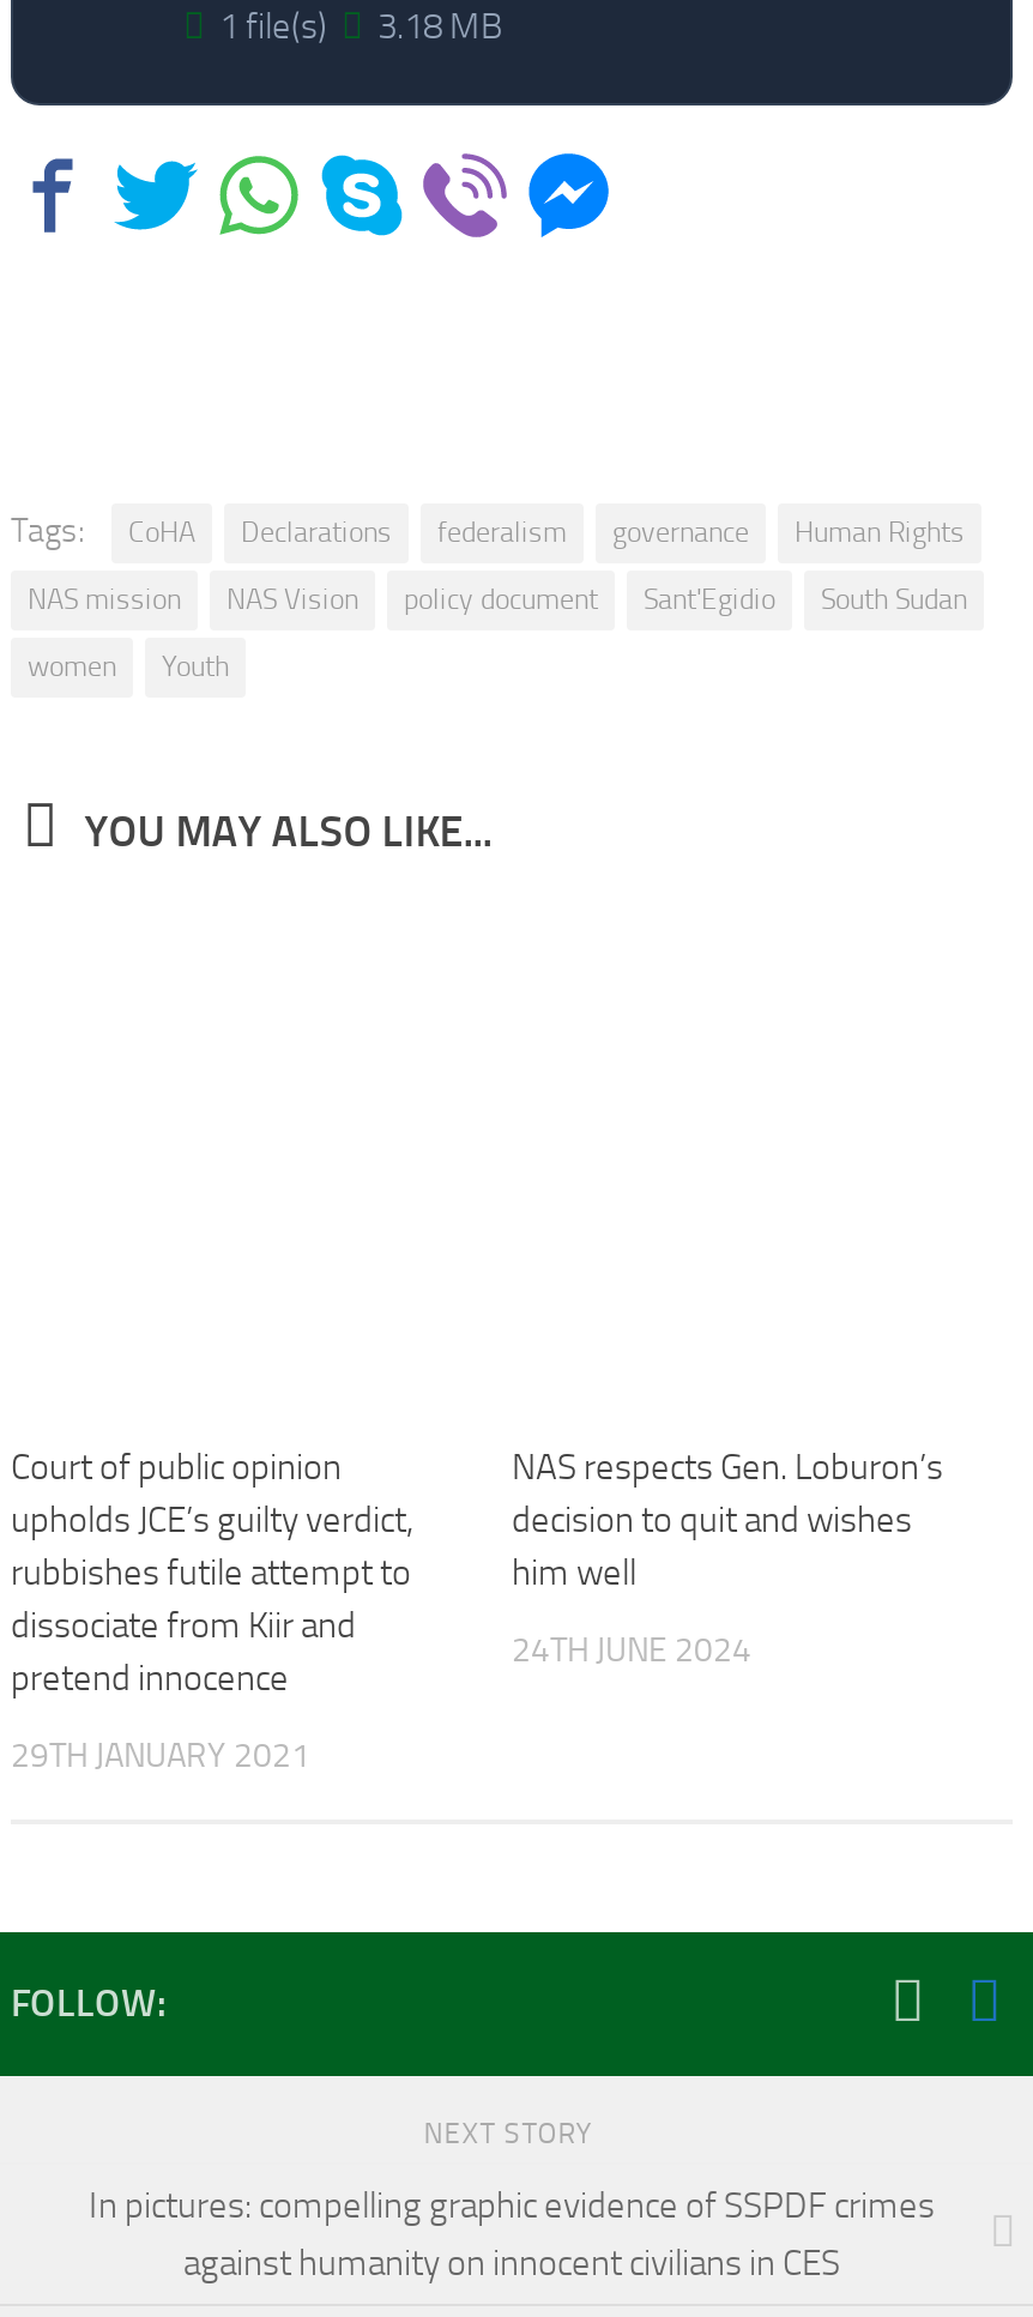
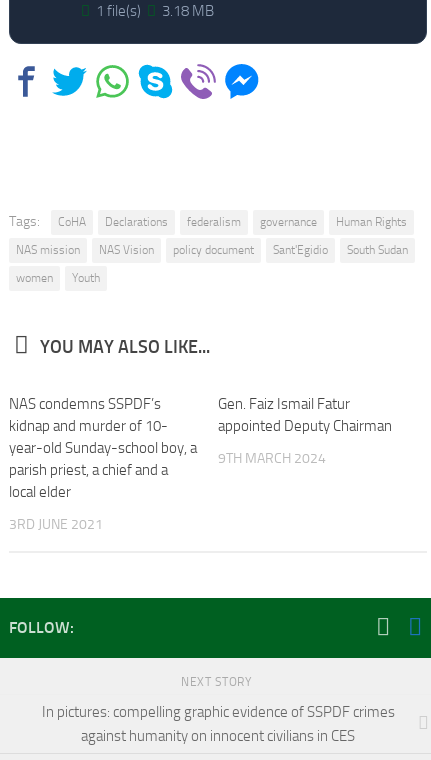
- Court of public opinion
- upholds JCE’s guilty verdict,
- rubbishes futile attempt to
- dissociate from Kiir and
- pretend innocence
+ NAS condemns SSPDF’s
+ kidnap and murder of 10-
+ year-old Sunday-school boy, a
+ parish priest, a chief and a
+ local elder

- NAS respects Gen. Loburon’s
- decision to quit and wishes
- him well
+ Gen. Faiz Ismail Fatur
+ appointed Deputy Chairman

- 24TH JUNE 2024
+ 9TH MARCH 2024

- 29TH JANUARY 2021
+ 3RD JUNE 2021
